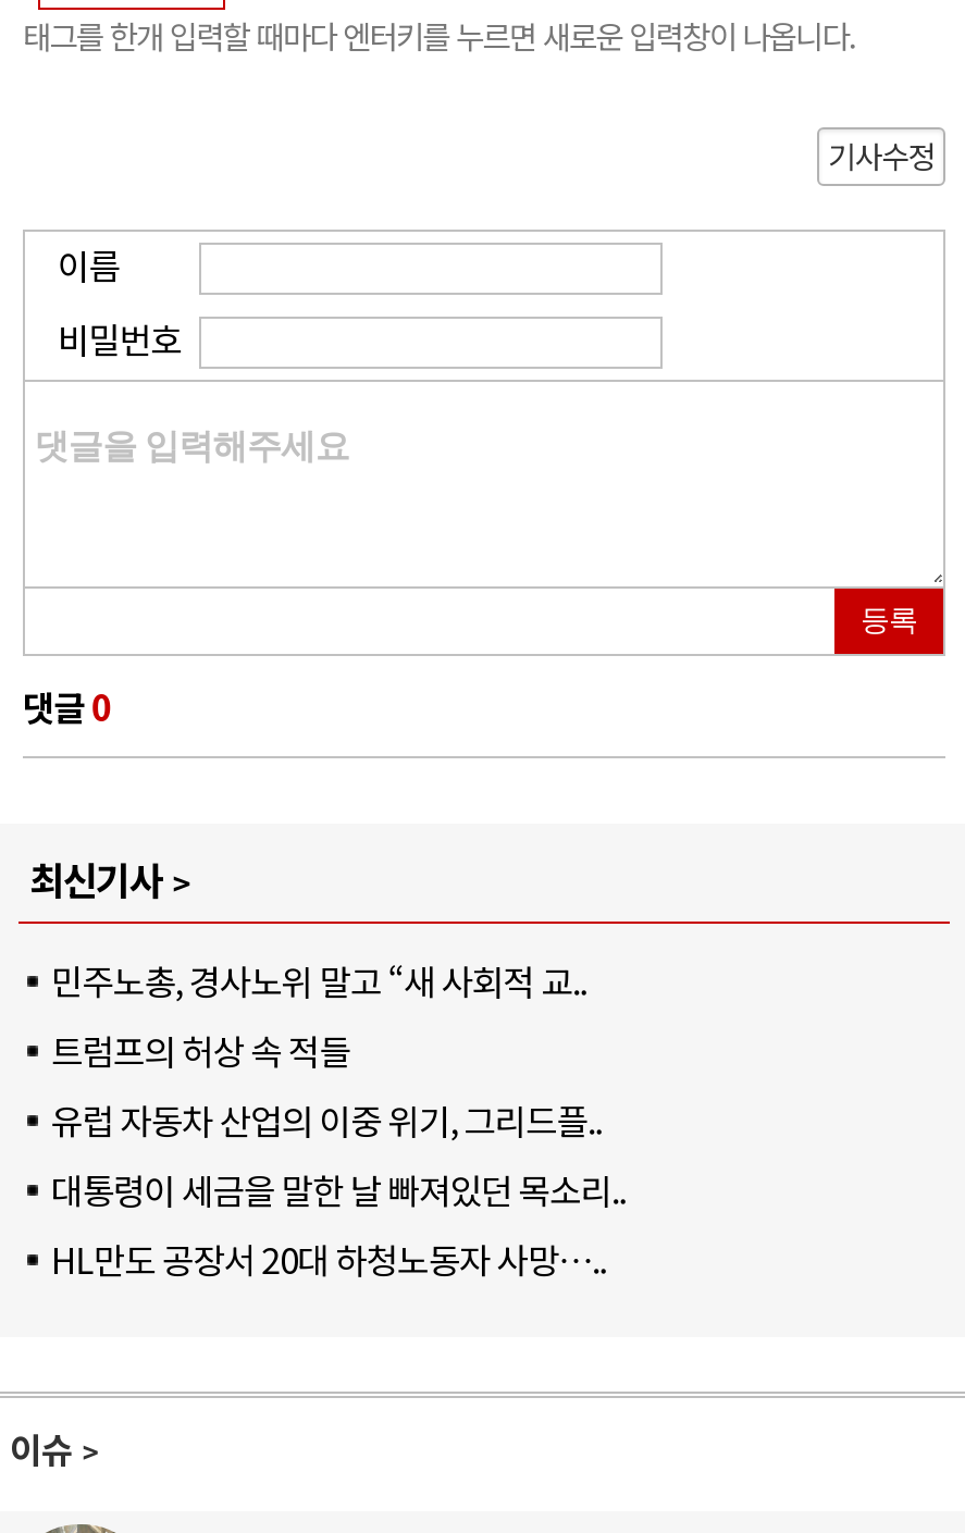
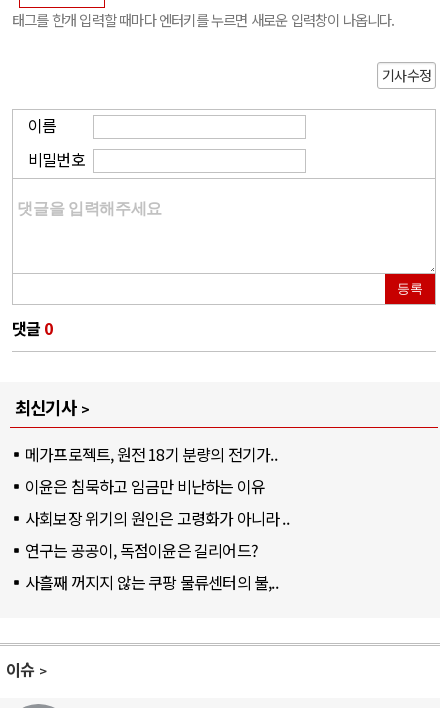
- 민주노총, 경사노위 말고 “새 사회적 교..
- 트럼프의 허상 속 적들
- 유럽 자동차 산업의 이중 위기, 그리드플..
- 대통령이 세금을 말한 날 빠져있던 목소리..
- HL만도 공장서 20대 하청노동자 사망…..
+ 메가프로젝트, 원전 18기 분량의 전기가..
+ 이윤은 침묵하고 임금만 비난하는 이유
+ 사회보장 위기의 원인은 고령화가 아니라 ..
+ 연구는 공공이, 독점이윤은 길리어드?
+ 사흘째 꺼지지 않는 쿠팡 물류센터의 불,..
